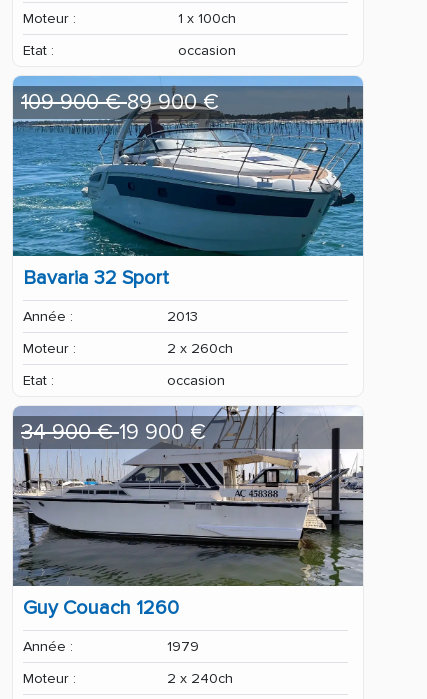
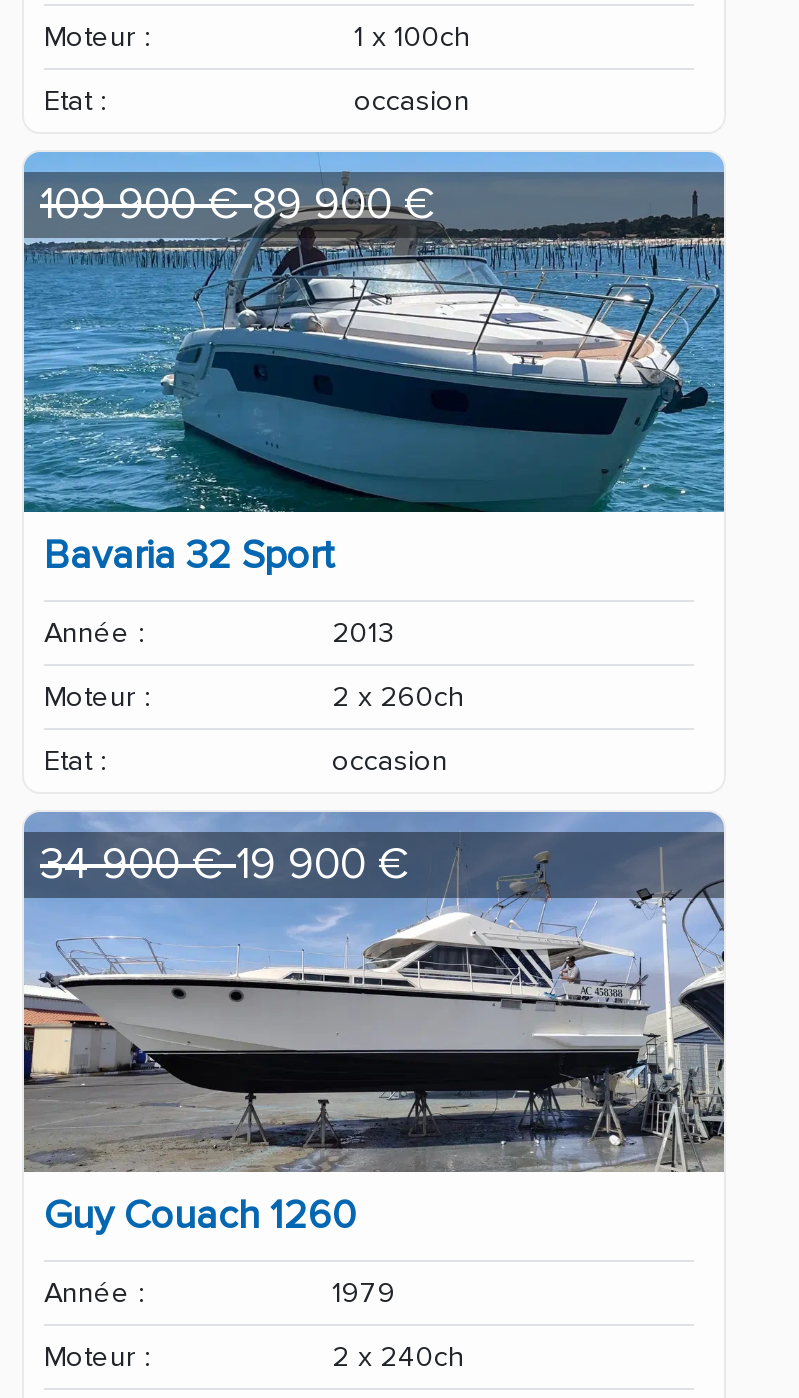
- [image]
+ [image]
